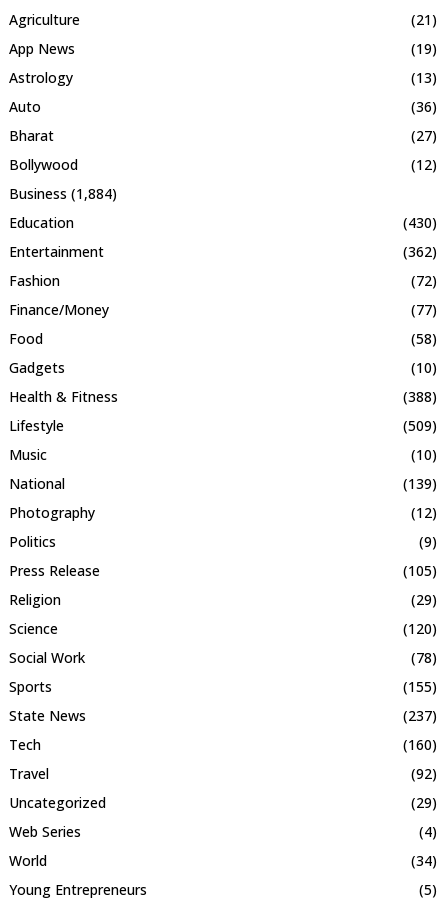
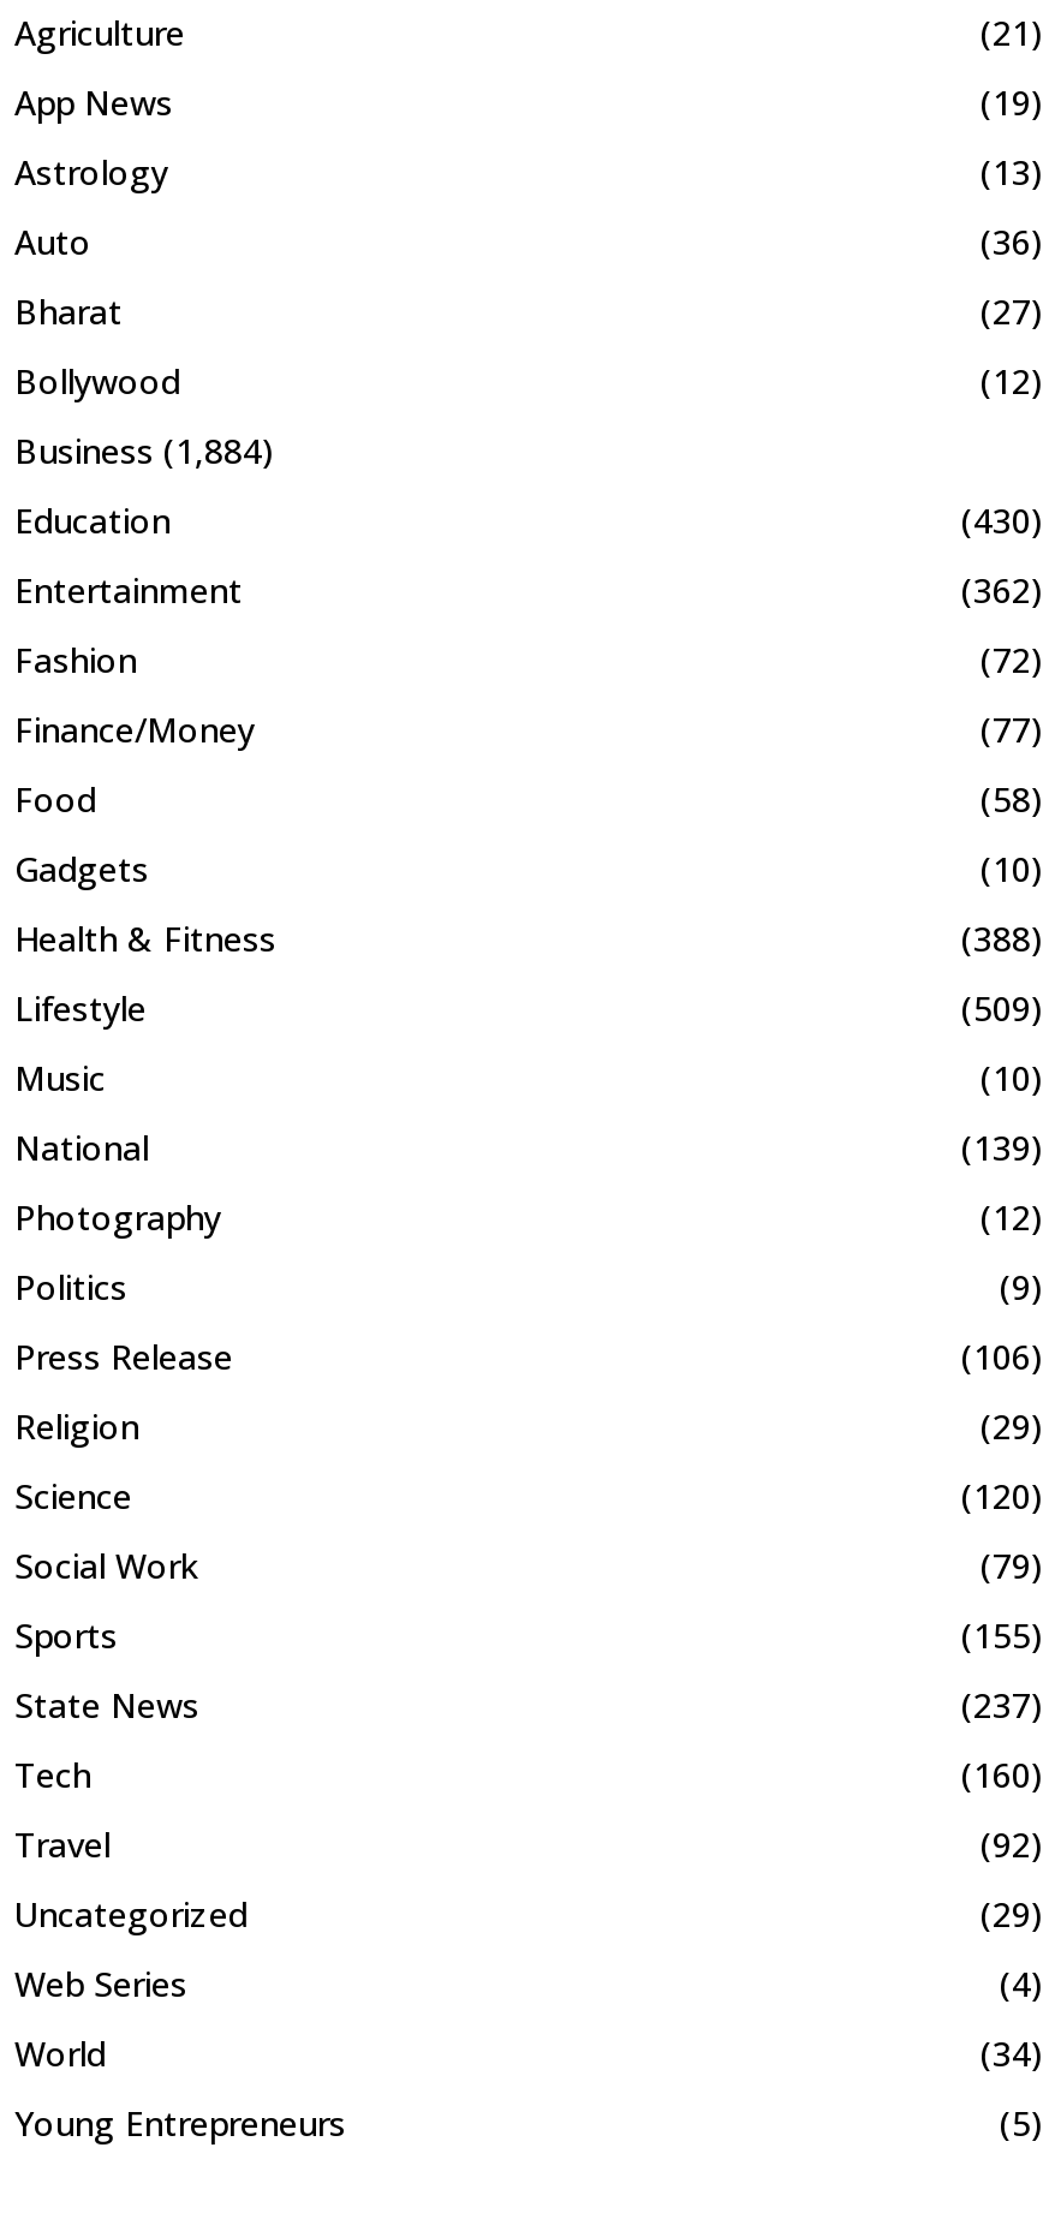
- (105)
+ (106)

- (78)
+ (79)
